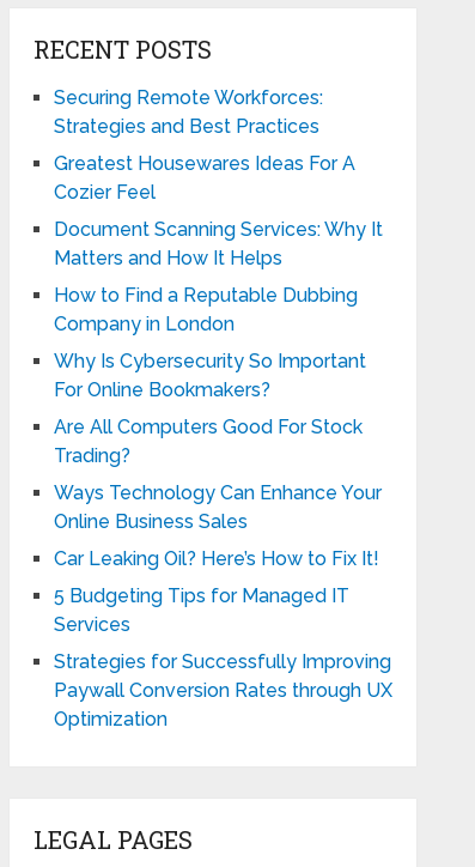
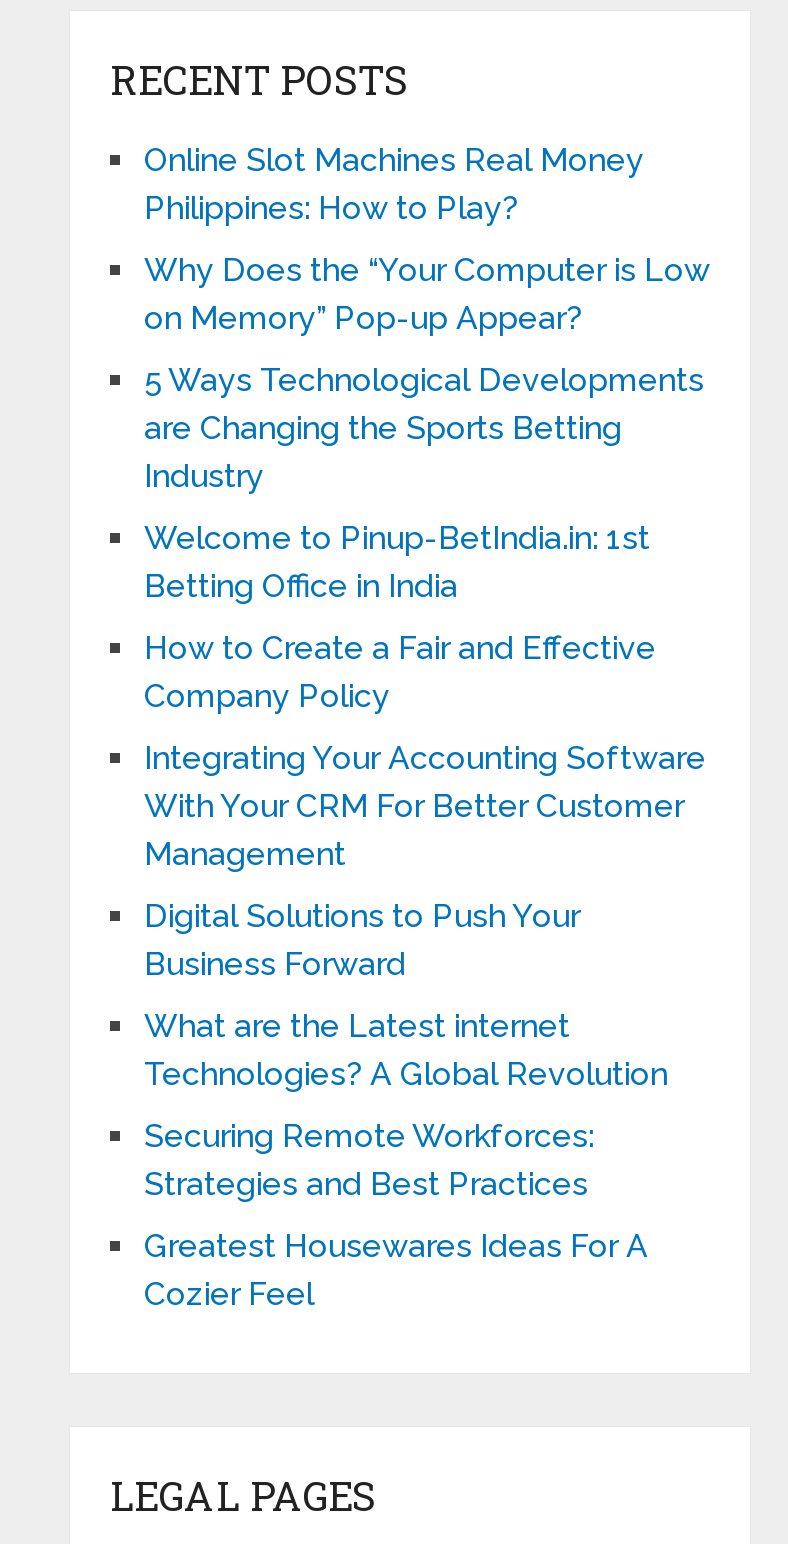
+ Online Slot Machines Real Money
+ Philippines: How to Play?
+ Why Does the “Your Computer is Low
+ on Memory” Pop-up Appear?
+ 5 Ways Technological Developments
+ are Changing the Sports Betting
+ Industry
+ Welcome to Pinup-BetIndia.in: 1st
+ Betting Office in India
+ How to Create a Fair and Effective
+ Company Policy
+ Integrating Your Accounting Software
+ With Your CRM For Better Customer
+ Management
+ Digital Solutions to Push Your
+ Business Forward
+ What are the Latest internet
+ Technologies? A Global Revolution

moved down: Securing Remote Workforces: | Strategies and Best Practices | Greatest Housewares Ideas For A | Cozier Feel

- Document Scanning Services: Why It
- Matters and How It Helps
- How to Find a Reputable Dubbing
- Company in London
- Why Is Cybersecurity So Important
- For Online Bookmakers?
- Are All Computers Good For Stock
- Trading?
- Ways Technology Can Enhance Your
- Online Business Sales
- Car Leaking Oil? Here’s How to Fix It!
- 5 Budgeting Tips for Managed IT
- Services
- Strategies for Successfully Improving
- Paywall Conversion Rates through UX
- Optimization
